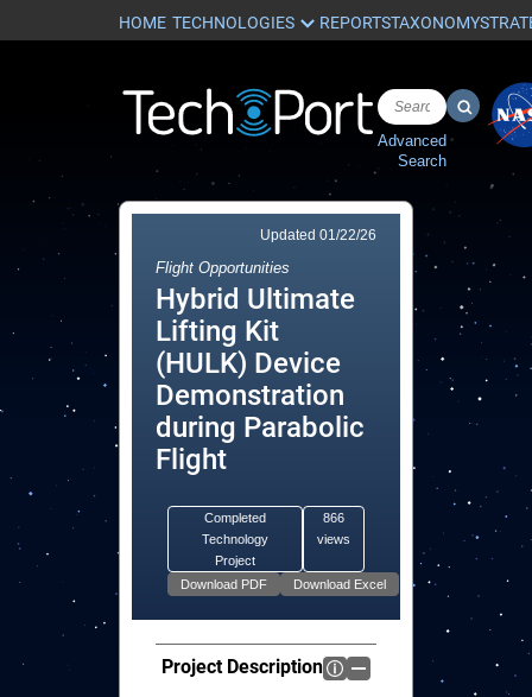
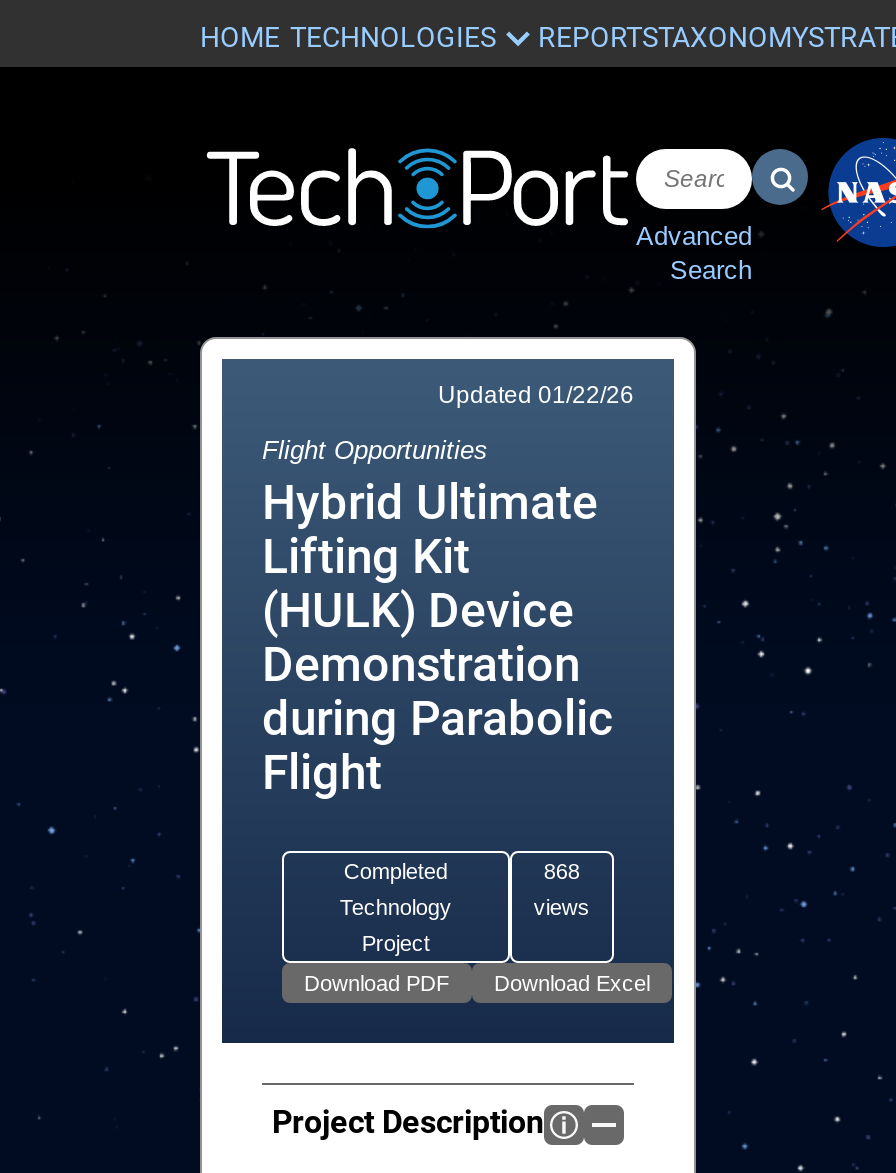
- 866
+ 868
